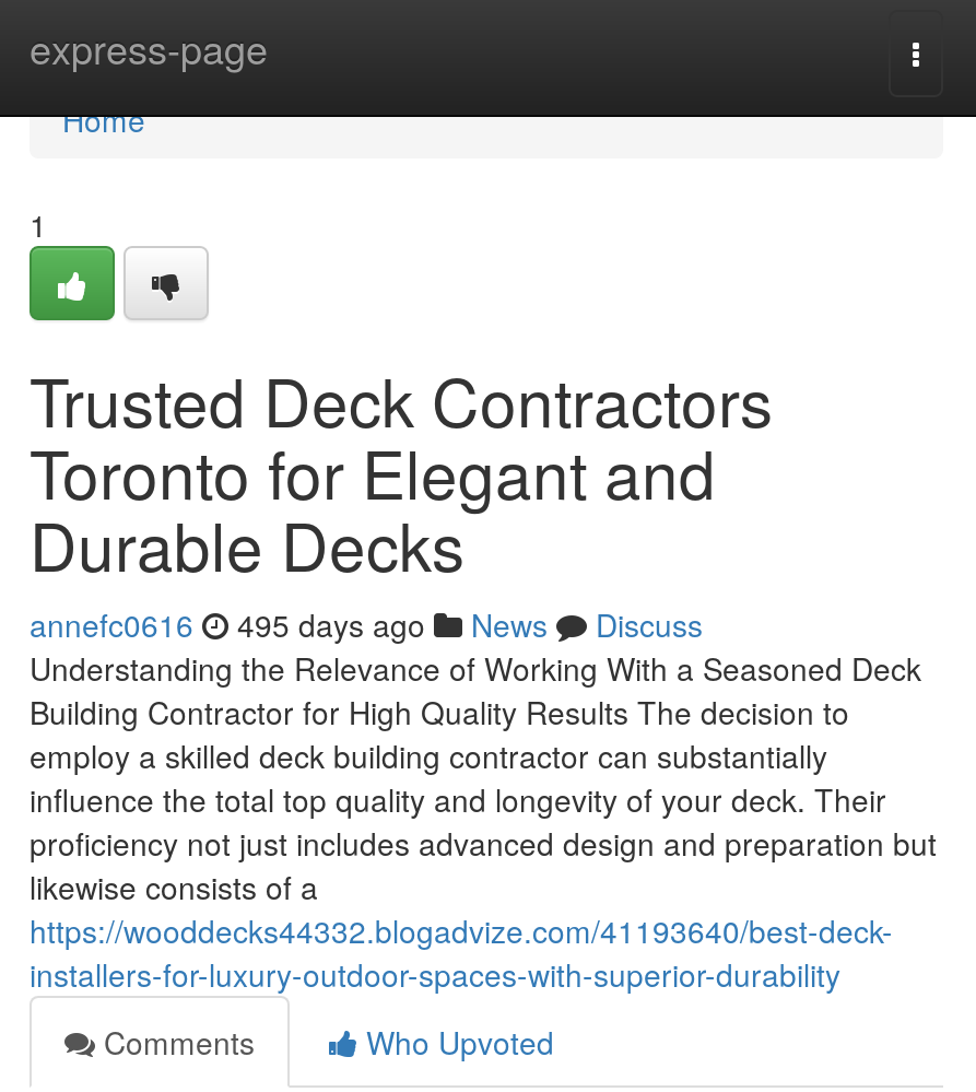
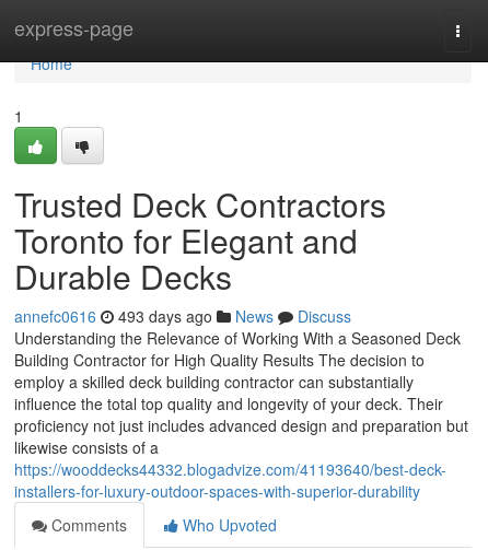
- annefc0616 495 days ago News Discuss
+ annefc0616 493 days ago News Discuss
